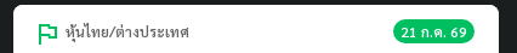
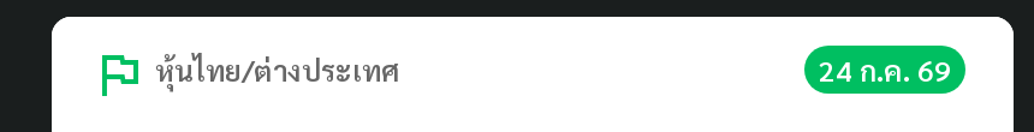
- 21 ก.ค. 69
+ 24 ก.ค. 69
